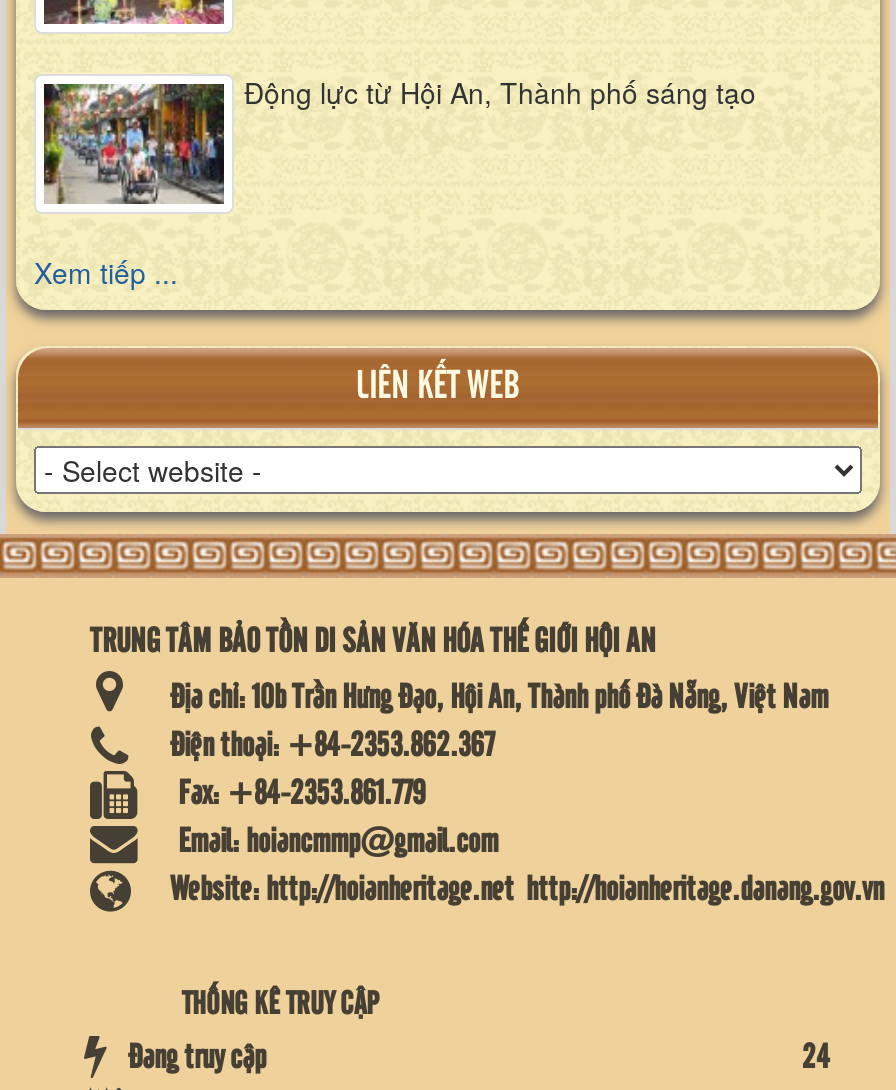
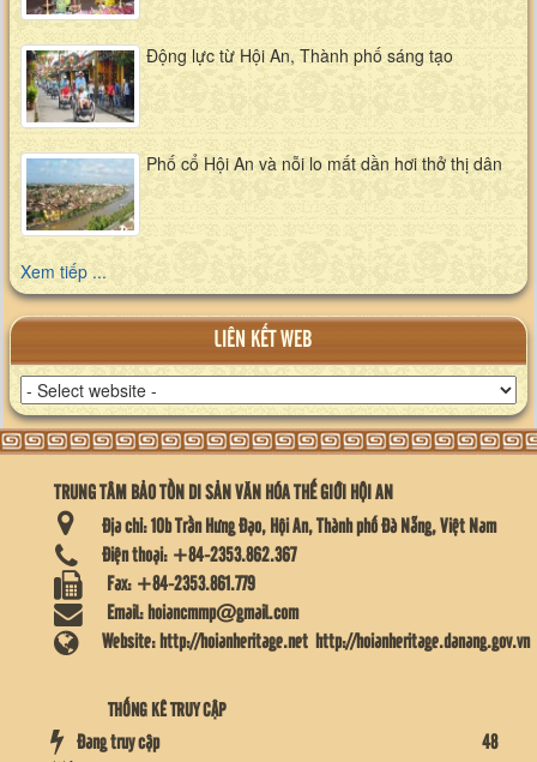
+ [image]
+ Phố cổ Hội An và nỗi lo mất dần hơi thở thị dân

- 24
+ 48
